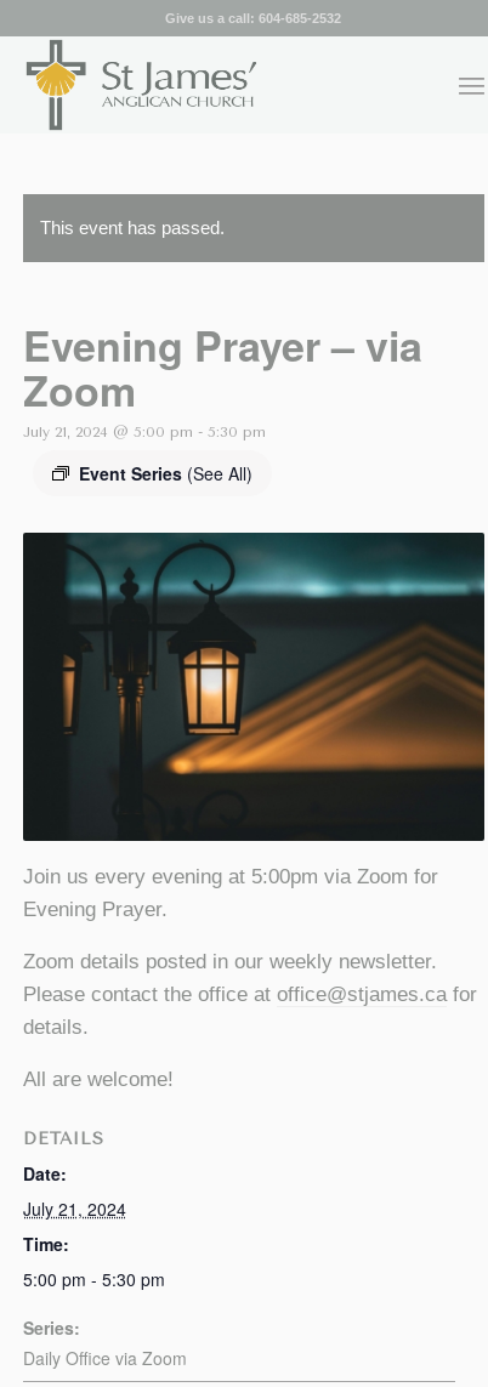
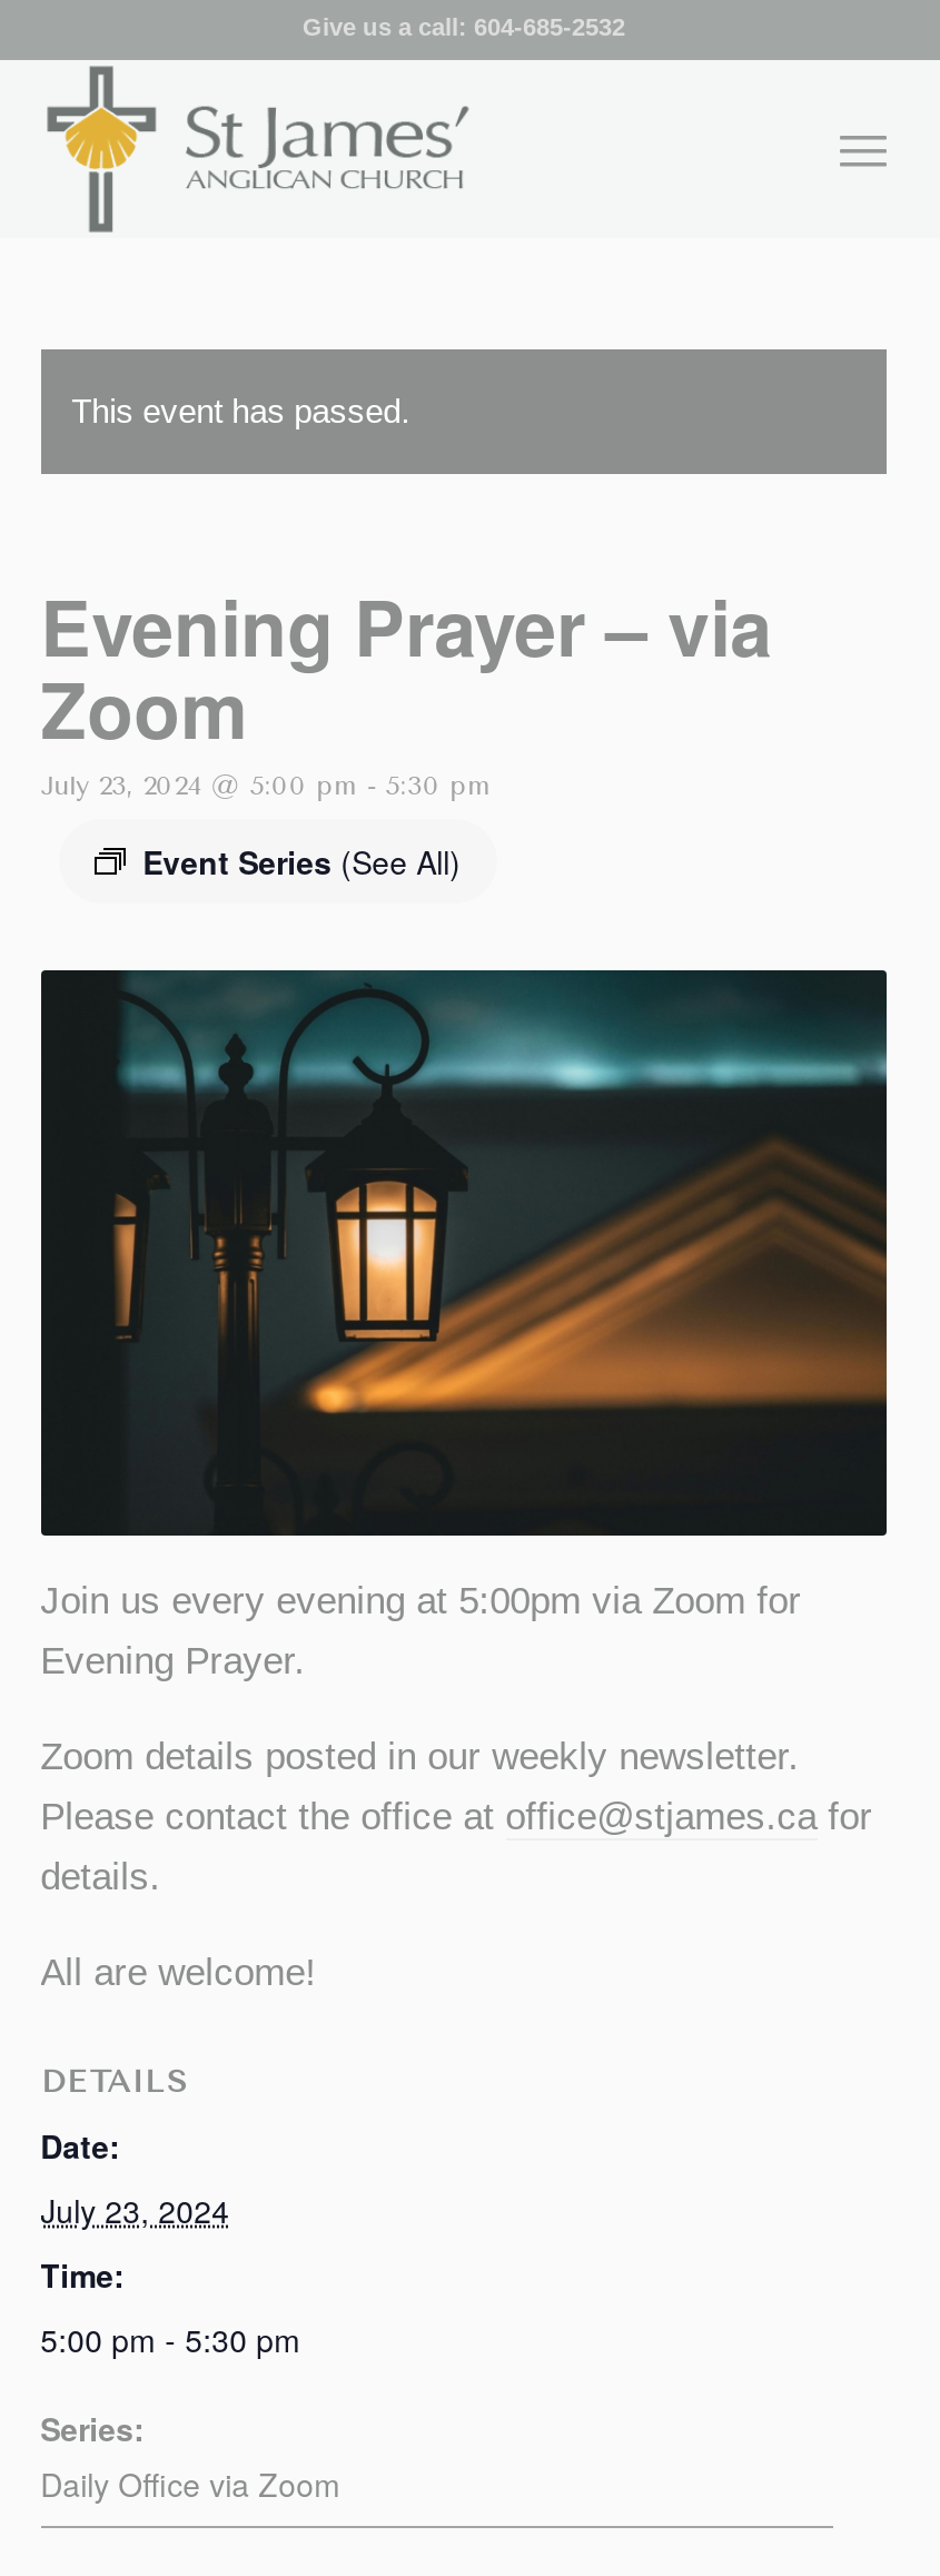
- July 21, 2024 @ 5:00 pm - 5:30 pm
+ July 23, 2024 @ 5:00 pm - 5:30 pm

- July 21, 2024
+ July 23, 2024
